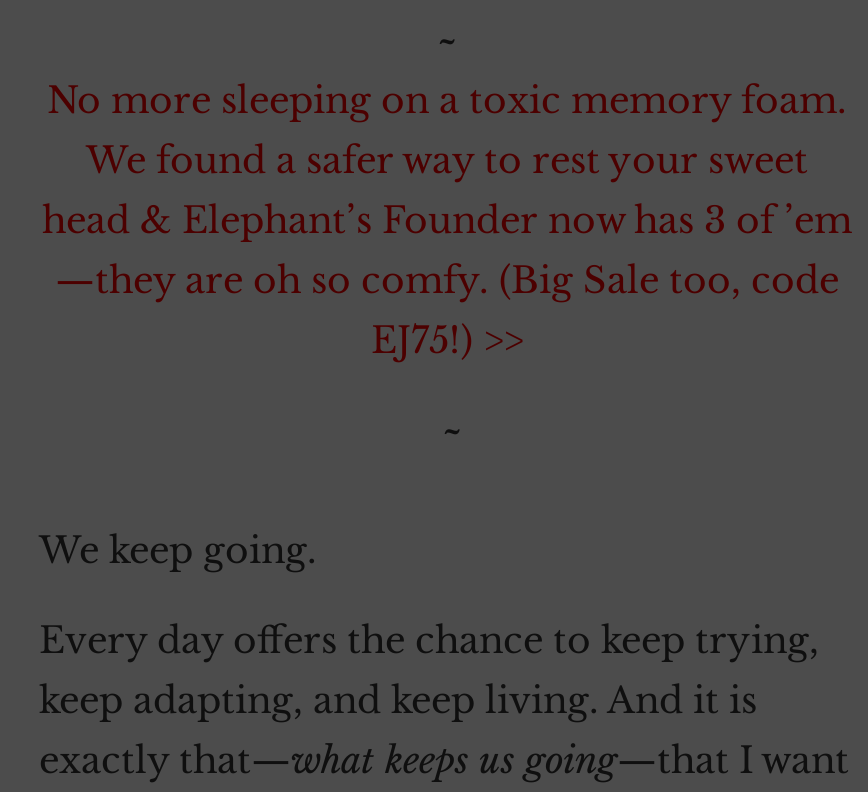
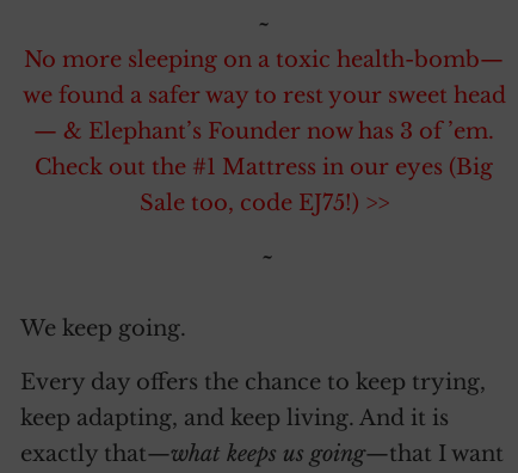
- No more sleeping on a toxic memory foam.
- We found a safer way to rest your sweet
- head & Elephant’s Founder now has 3 of ’em
- —they are oh so comfy. (Big Sale too, code
- EJ75!) >>
+ No more sleeping on a toxic health-bomb—
+ we found a safer way to rest your sweet head
+ — & Elephant’s Founder now has 3 of ’em.
+ Check out the #1 Mattress in our eyes (Big
+ Sale too, code EJ75!) >>
